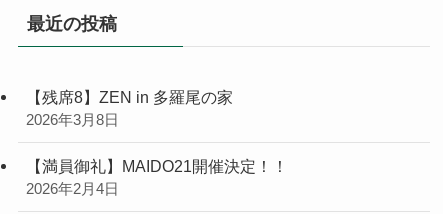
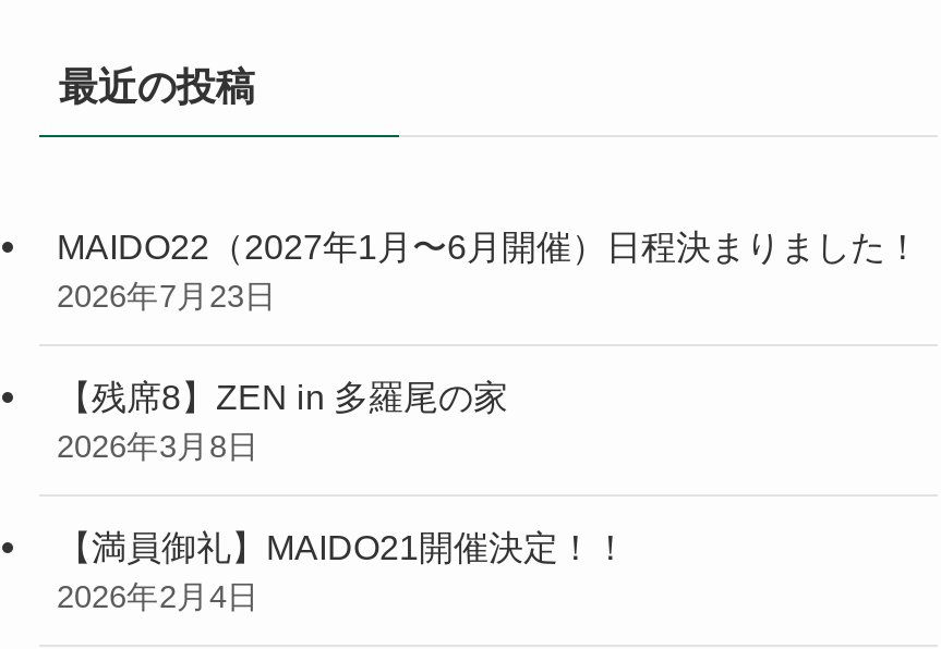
+ MAIDO22（2027年1月〜6月開催）日程決まりました！
+ 2026年7月23日
